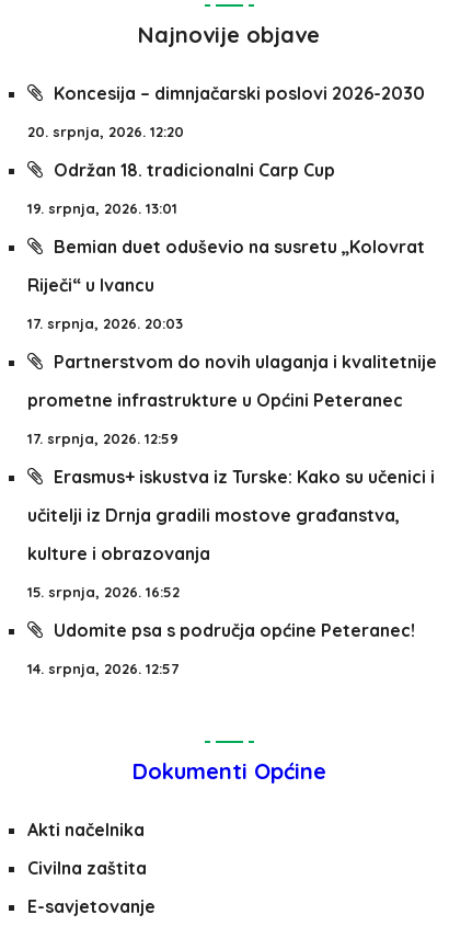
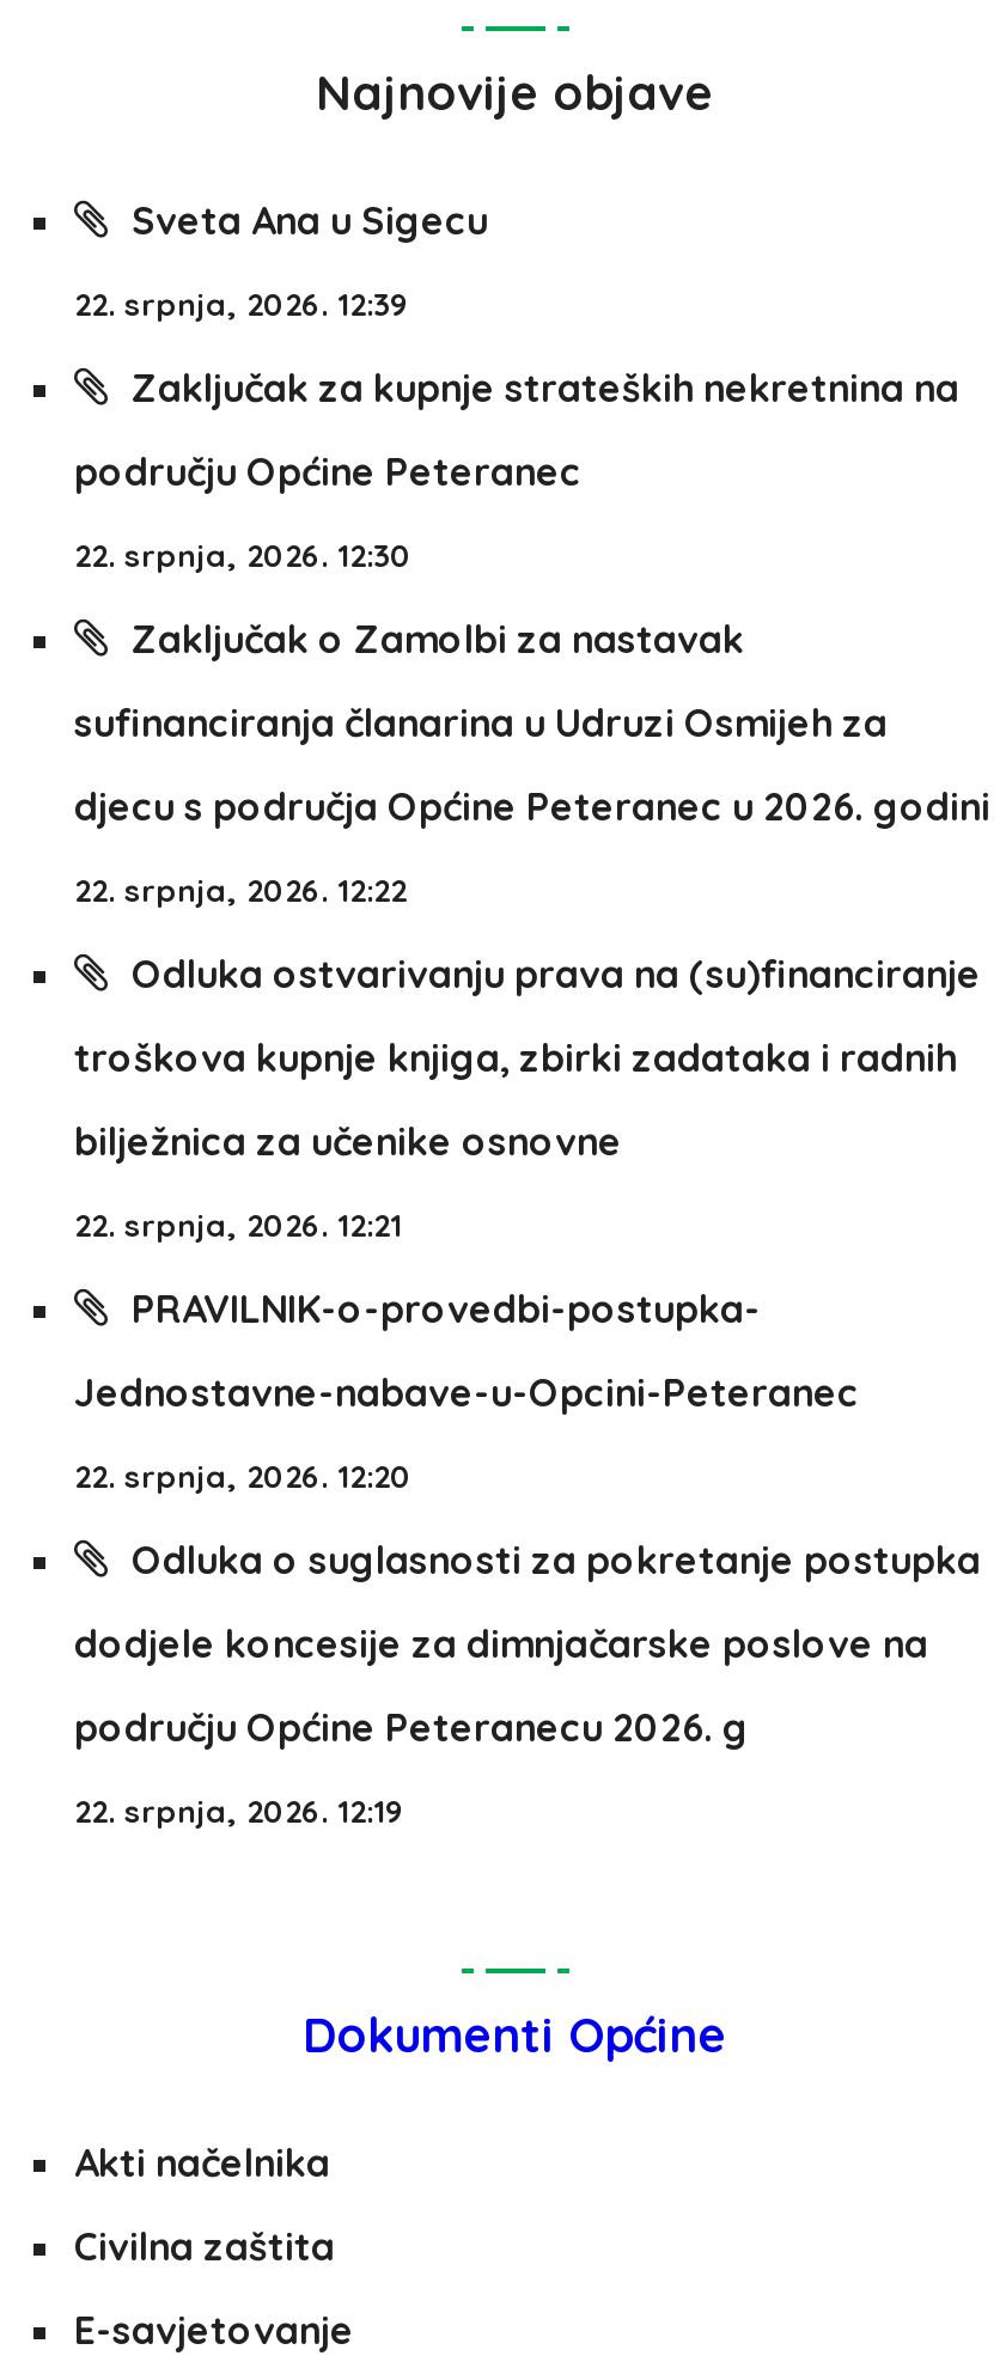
- Koncesija – dimnjačarski poslovi 2026-2030
- 20. srpnja, 2026. 12:20
- Održan 18. tradicionalni Carp Cup
- 19. srpnja, 2026. 13:01
- Bemian duet oduševio na susretu „Kolovrat
- Riječi“ u Ivancu
- 17. srpnja, 2026. 20:03
- Partnerstvom do novih ulaganja i kvalitetnije
- prometne infrastrukture u Općini Peteranec
- 17. srpnja, 2026. 12:59
- Erasmus+ iskustva iz Turske: Kako su učenici i
- učitelji iz Drnja gradili mostove građanstva,
- kulture i obrazovanja
- 15. srpnja, 2026. 16:52
- Udomite psa s područja općine Peteranec!
- 14. srpnja, 2026. 12:57
+ Sveta Ana u Sigecu
+ 22. srpnja, 2026. 12:39
+ Zaključak za kupnje strateških nekretnina na
+ području Općine Peteranec
+ 22. srpnja, 2026. 12:30
+ Zaključak o Zamolbi za nastavak
+ sufinanciranja članarina u Udruzi Osmijeh za
+ djecu s područja Općine Peteranec u 2026. godini
+ 22. srpnja, 2026. 12:22
+ Odluka ostvarivanju prava na (su)financiranje
+ troškova kupnje knjiga, zbirki zadataka i radnih
+ bilježnica za učenike osnovne
+ 22. srpnja, 2026. 12:21
+ PRAVILNIK-o-provedbi-postupka-
+ Jednostavne-nabave-u-Opcini-Peteranec
+ 22. srpnja, 2026. 12:20
+ Odluka o suglasnosti za pokretanje postupka
+ dodjele koncesije za dimnjačarske poslove na
+ području Općine Peteranecu 2026. g
+ 22. srpnja, 2026. 12:19
